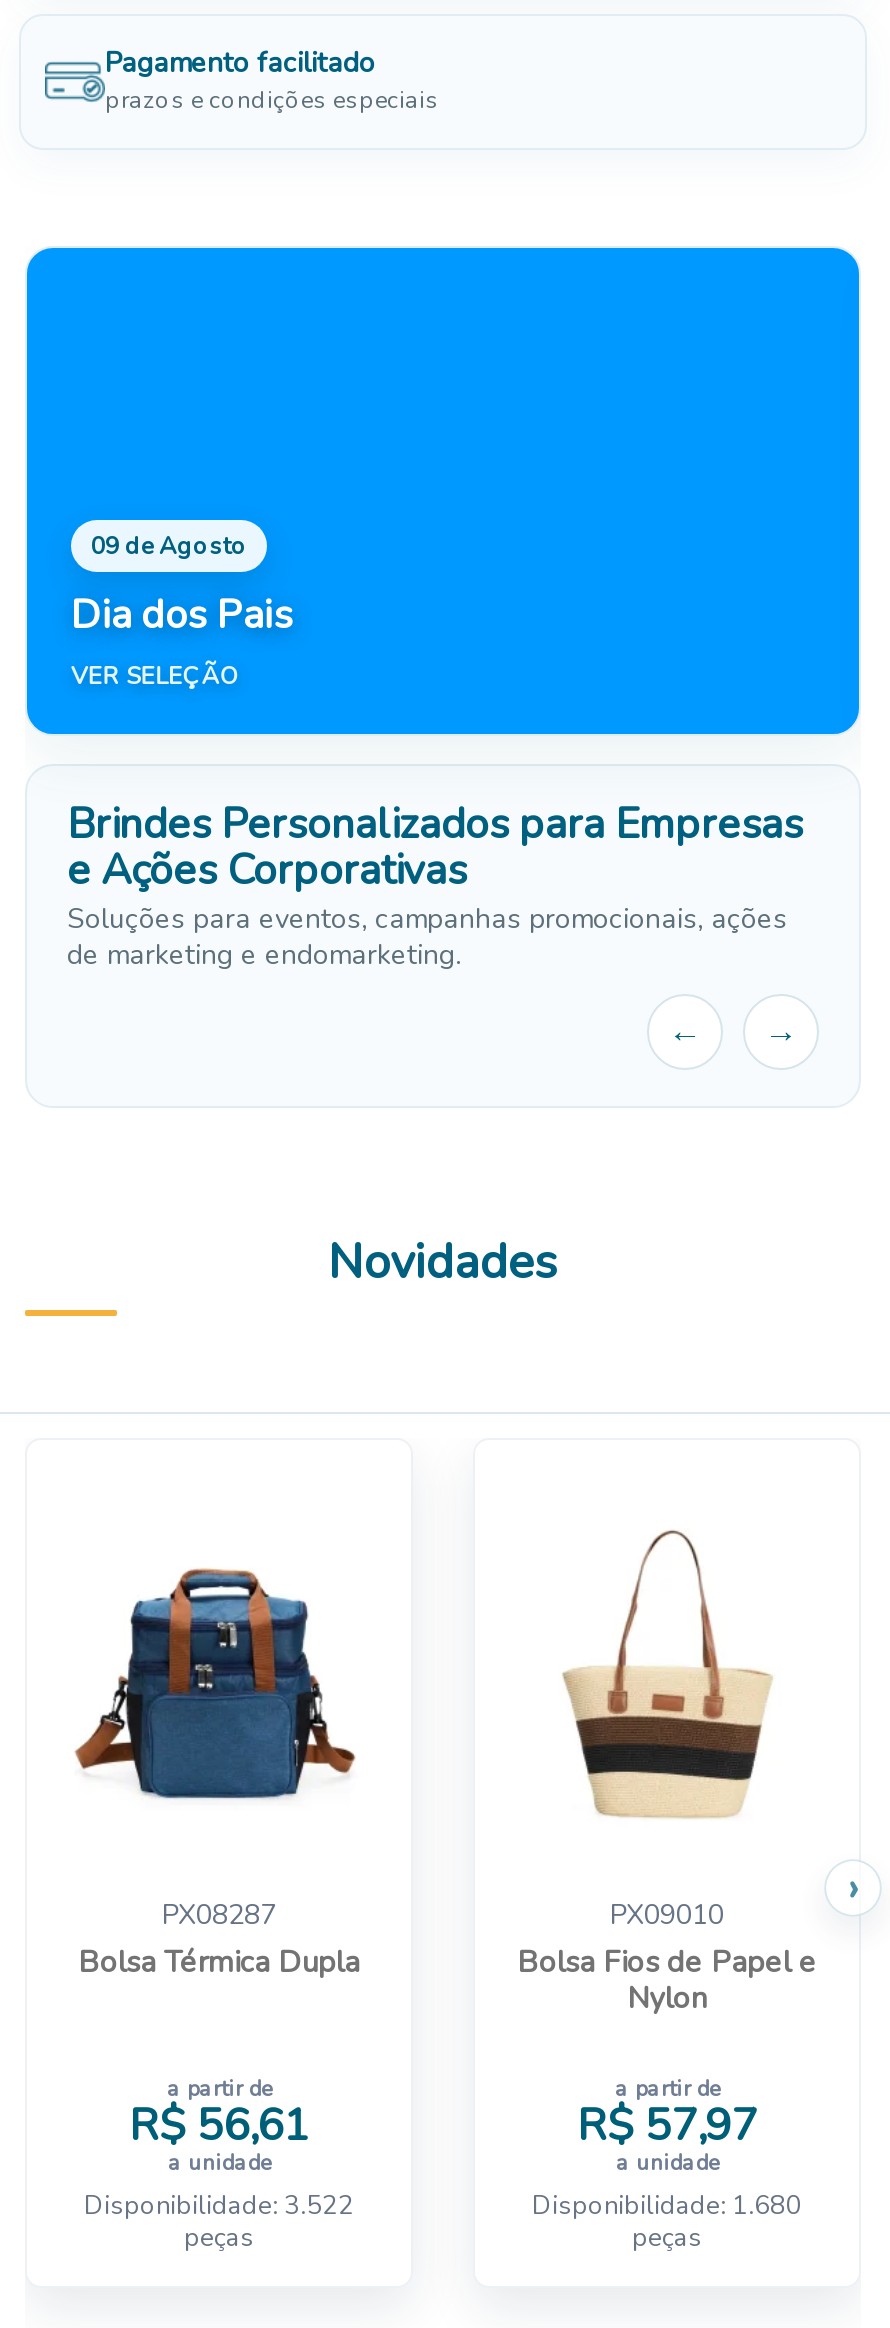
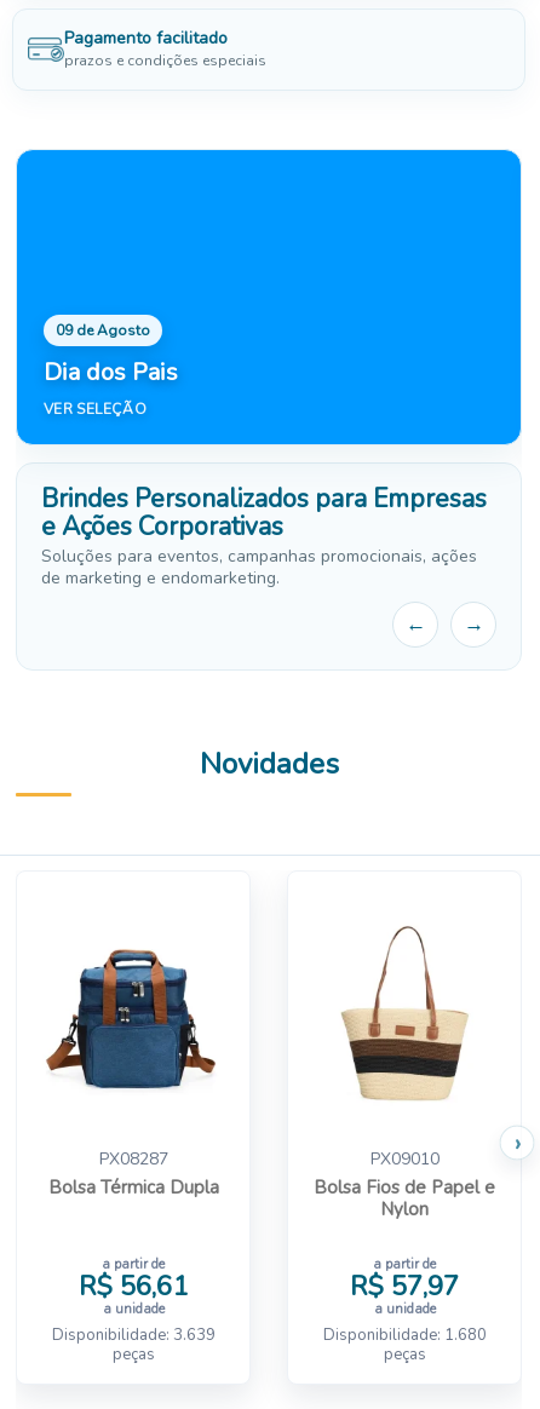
- Disponibilidade: 3.522
+ Disponibilidade: 3.639
